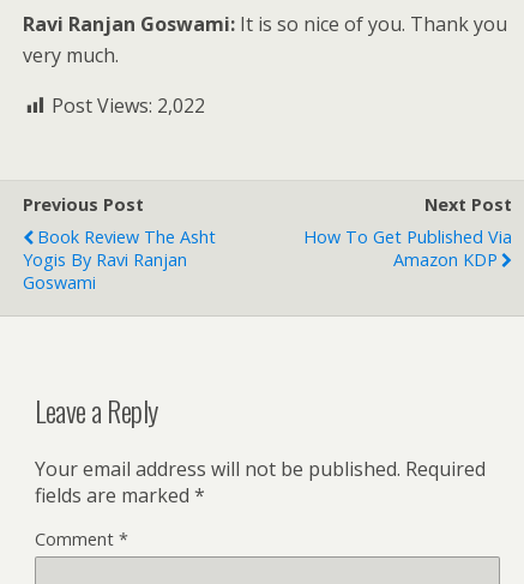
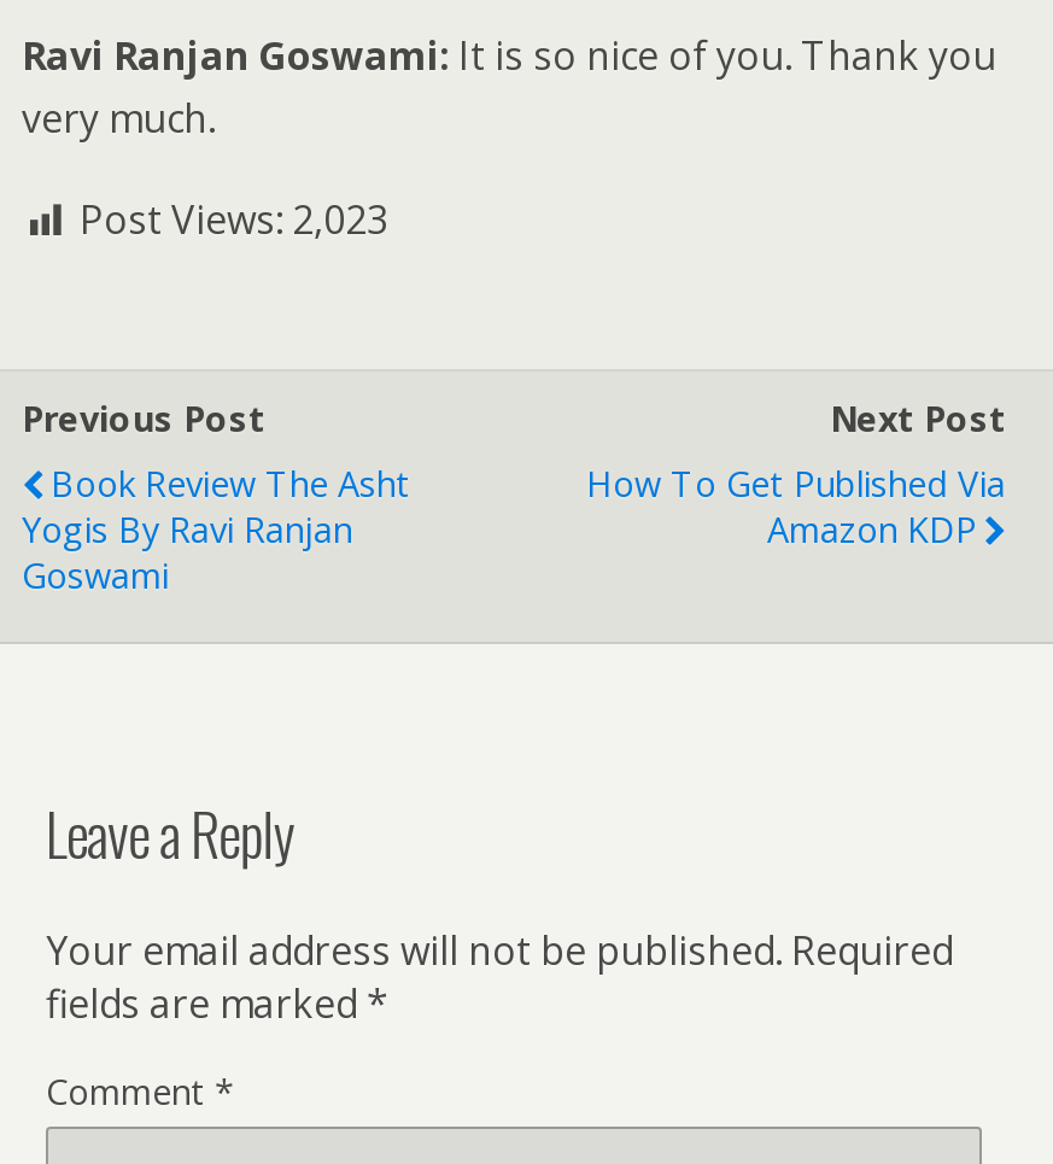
- Post Views: 2,022
+ Post Views: 2,023
